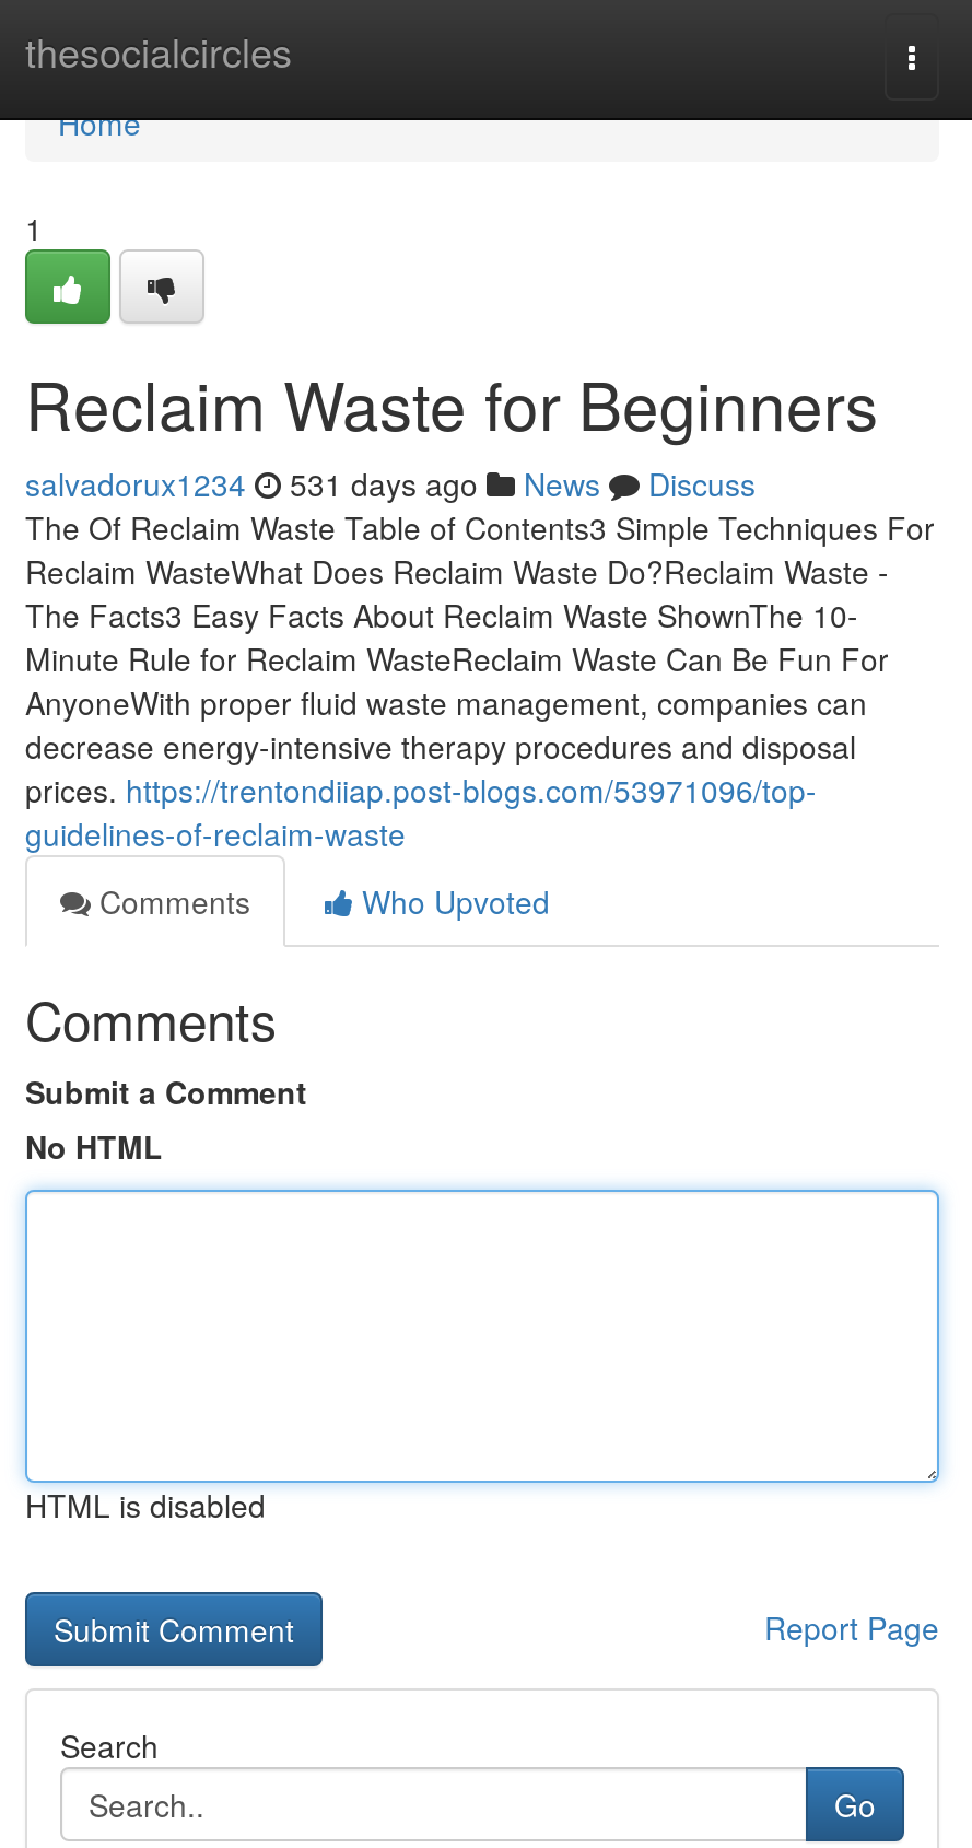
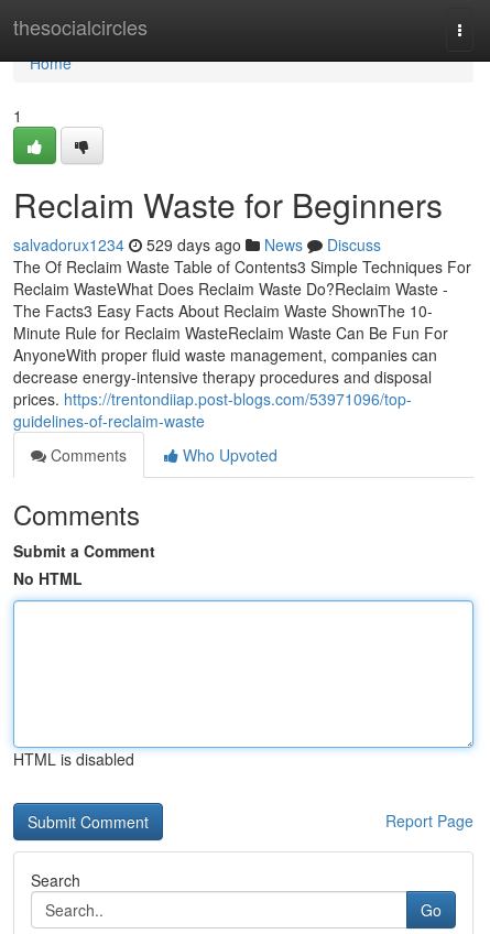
- salvadorux1234 531 days ago News Discuss
+ salvadorux1234 529 days ago News Discuss
